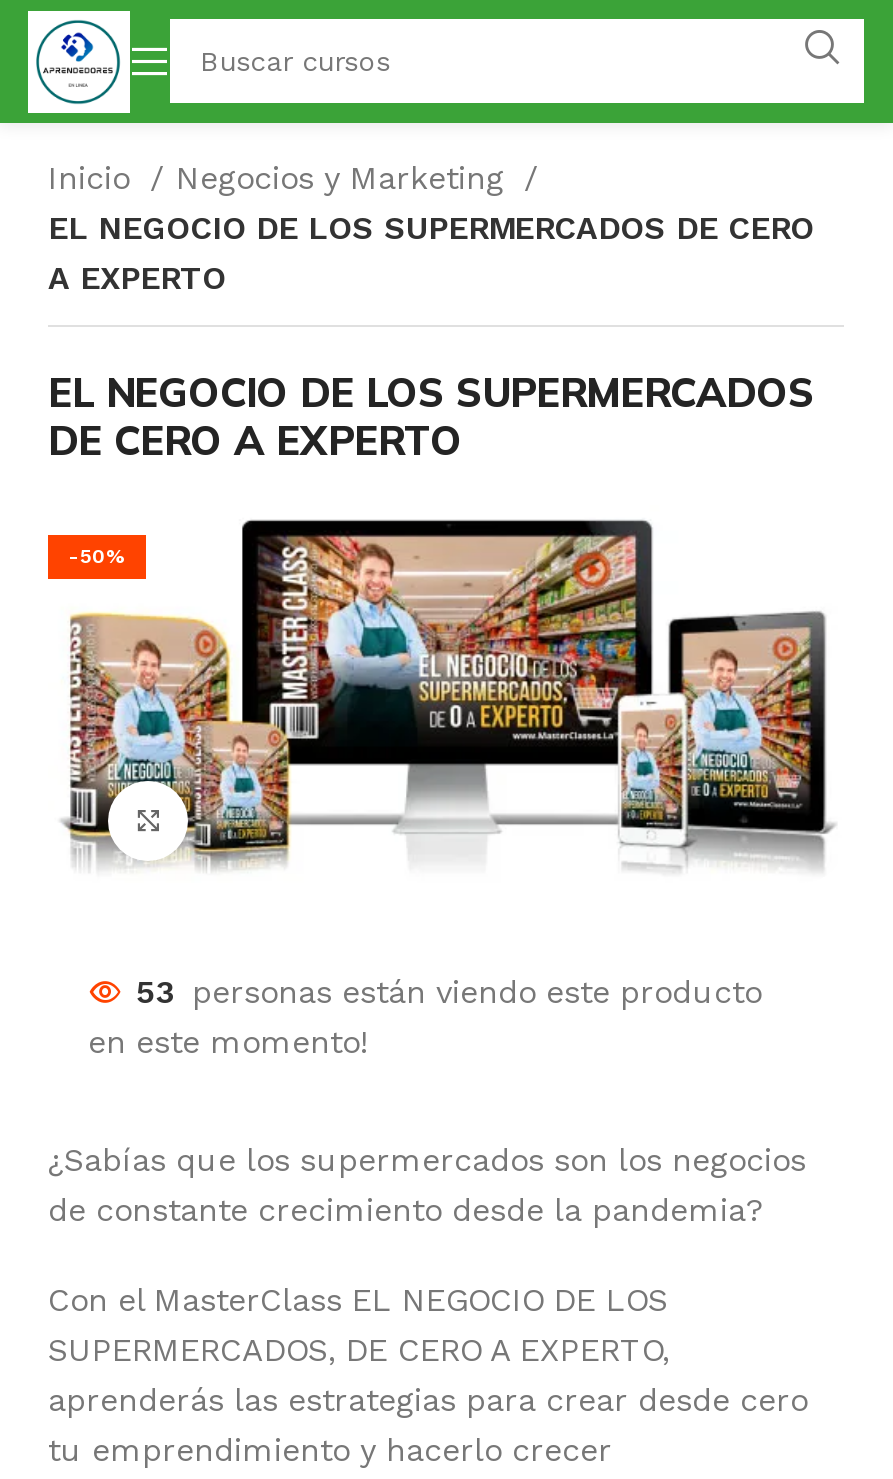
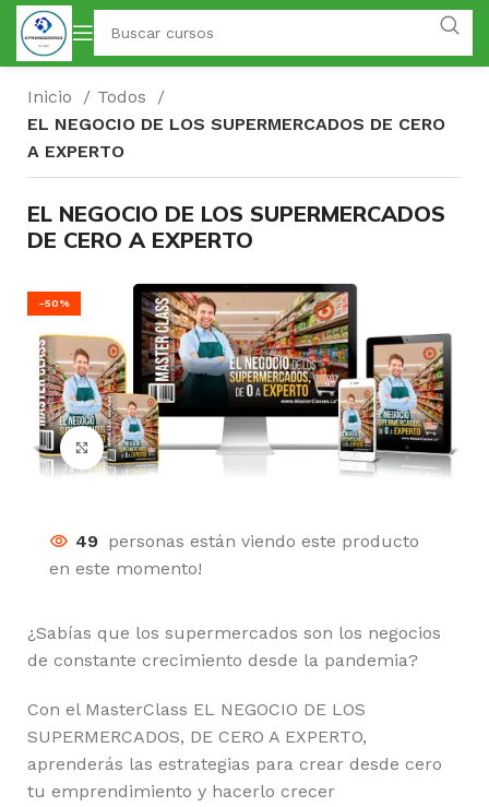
- Negocios y Marketing
+ Todos

- 53 personas están viendo este producto
+ 49 personas están viendo este producto
